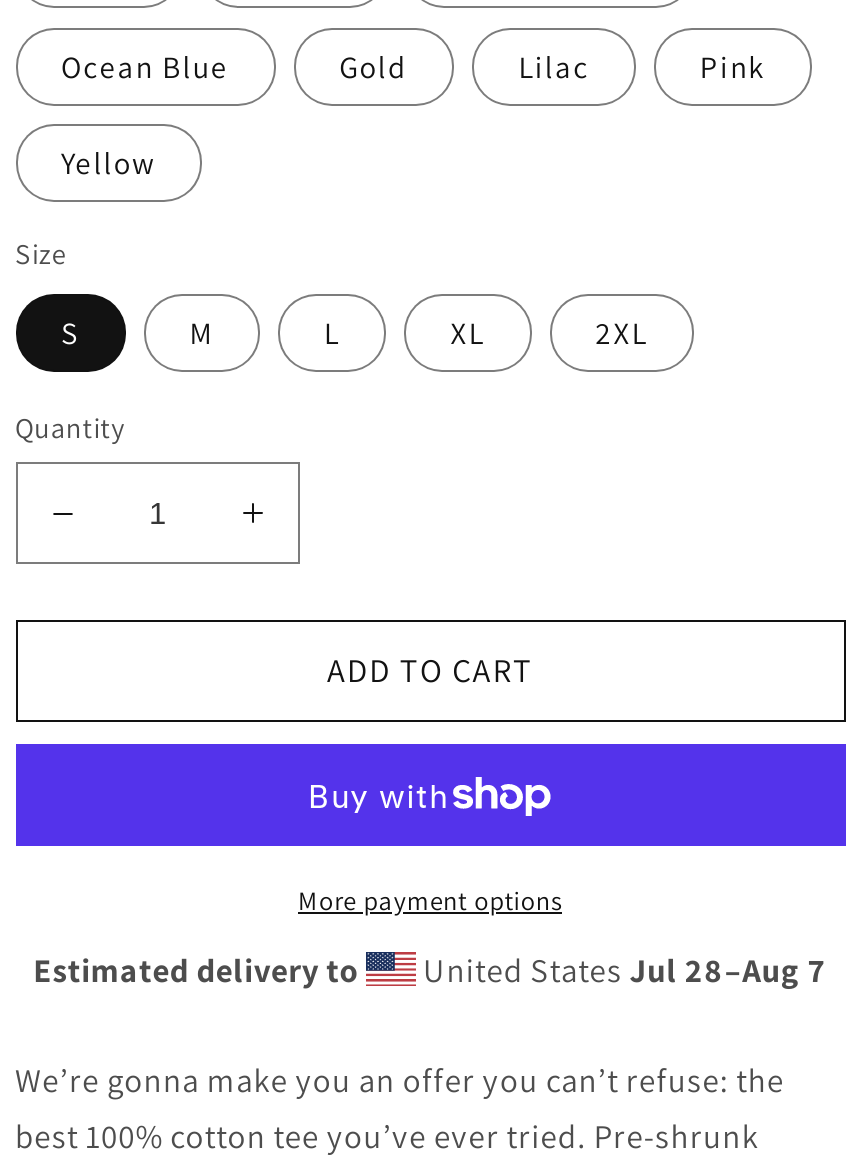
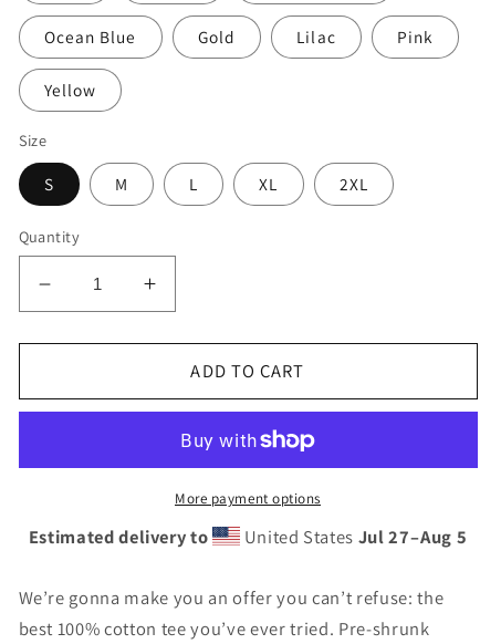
- United States Jul 28–Aug 7
+ United States Jul 27–Aug 5
